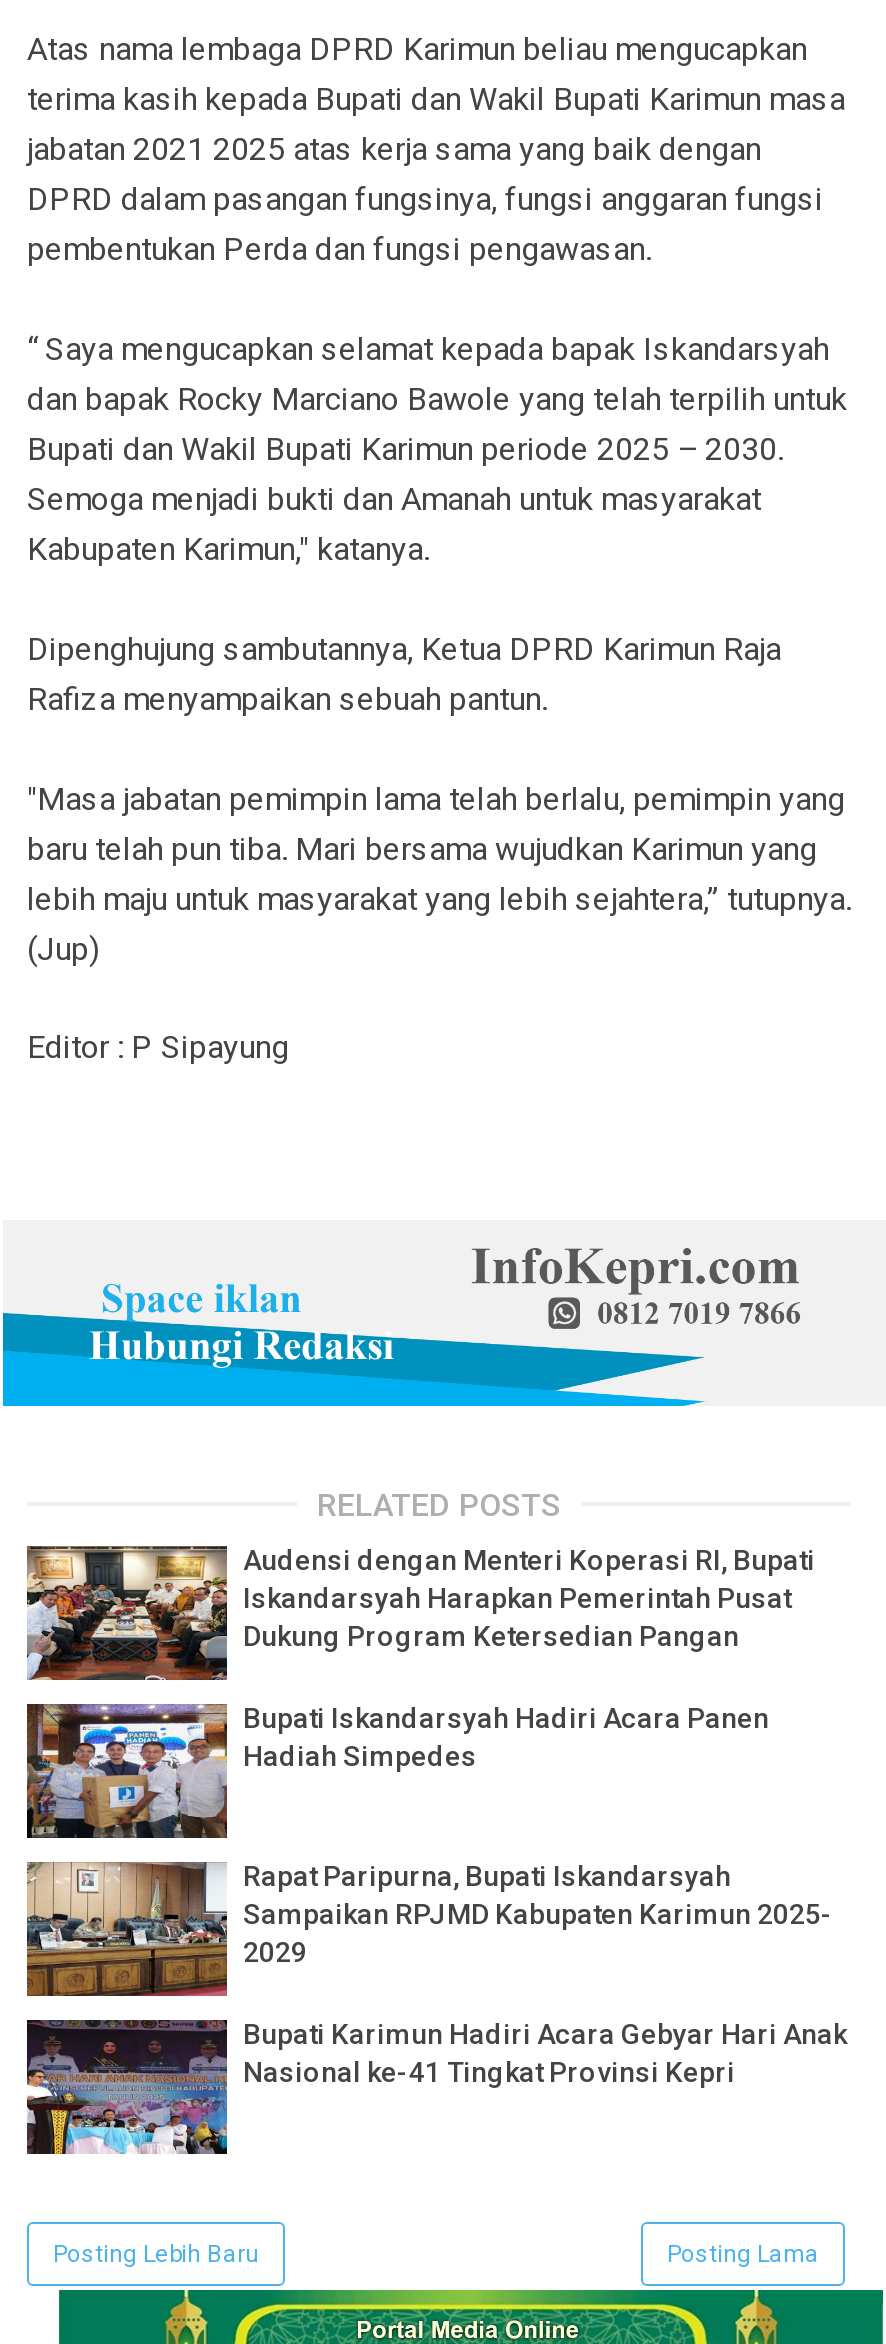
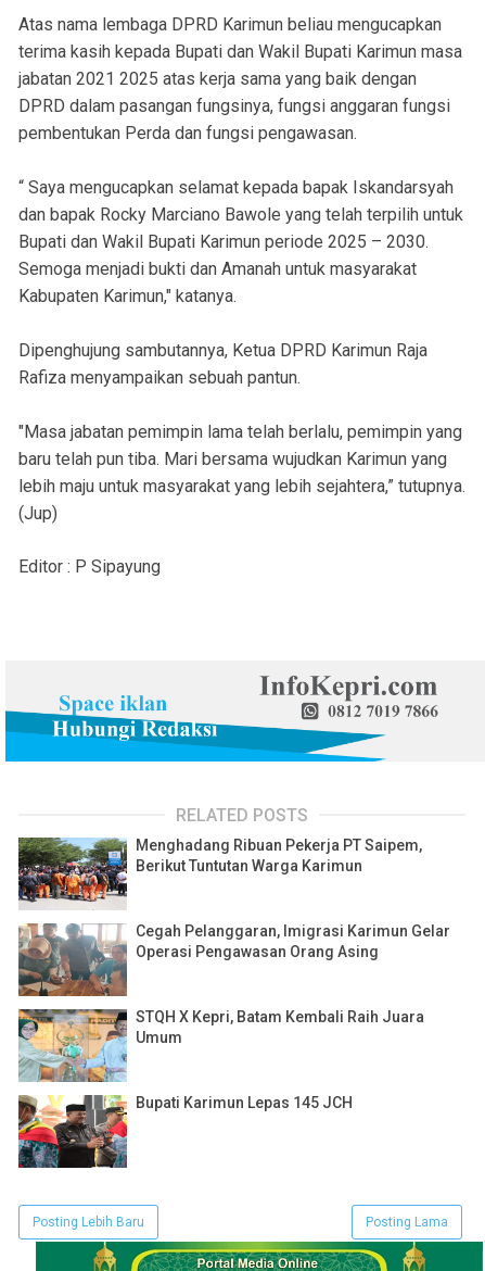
- [image]
- Audensi dengan Menteri Koperasi RI, Bupati
- Iskandarsyah Harapkan Pemerintah Pusat
- Dukung Program Ketersedian Pangan
+ [image]
+ Menghadang Ribuan Pekerja PT Saipem,
+ Berikut Tuntutan Warga Karimun

- [image]
- Bupati Iskandarsyah Hadiri Acara Panen
- Hadiah Simpedes
+ [image]
+ Cegah Pelanggaran, Imigrasi Karimun Gelar
+ Operasi Pengawasan Orang Asing

- [image]
- Rapat Paripurna, Bupati Iskandarsyah
- Sampaikan RPJMD Kabupaten Karimun 2025-
- 2029
+ [image]
+ STQH X Kepri, Batam Kembali Raih Juara
+ Umum

- [image]
- Bupati Karimun Hadiri Acara Gebyar Hari Anak
- Nasional ke-41 Tingkat Provinsi Kepri
+ [image]
+ Bupati Karimun Lepas 145 JCH
